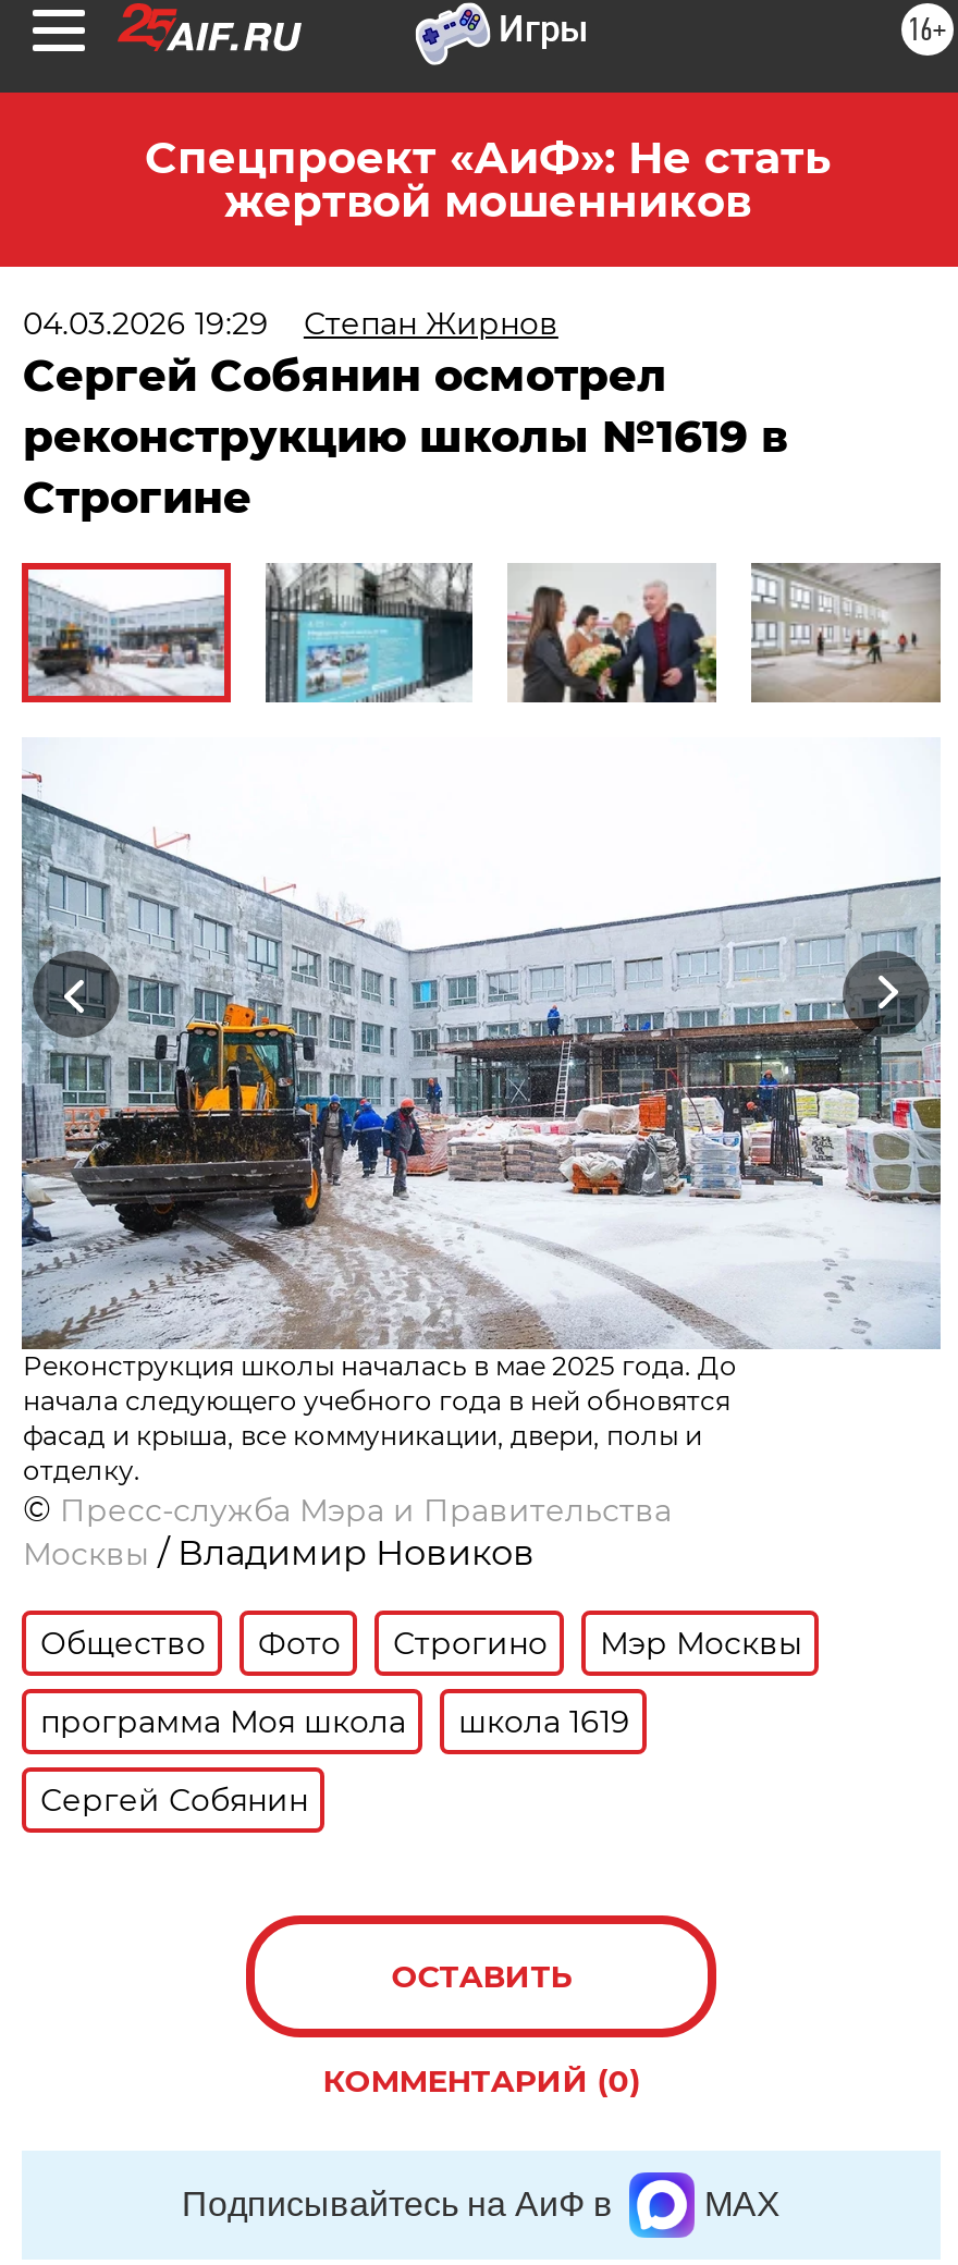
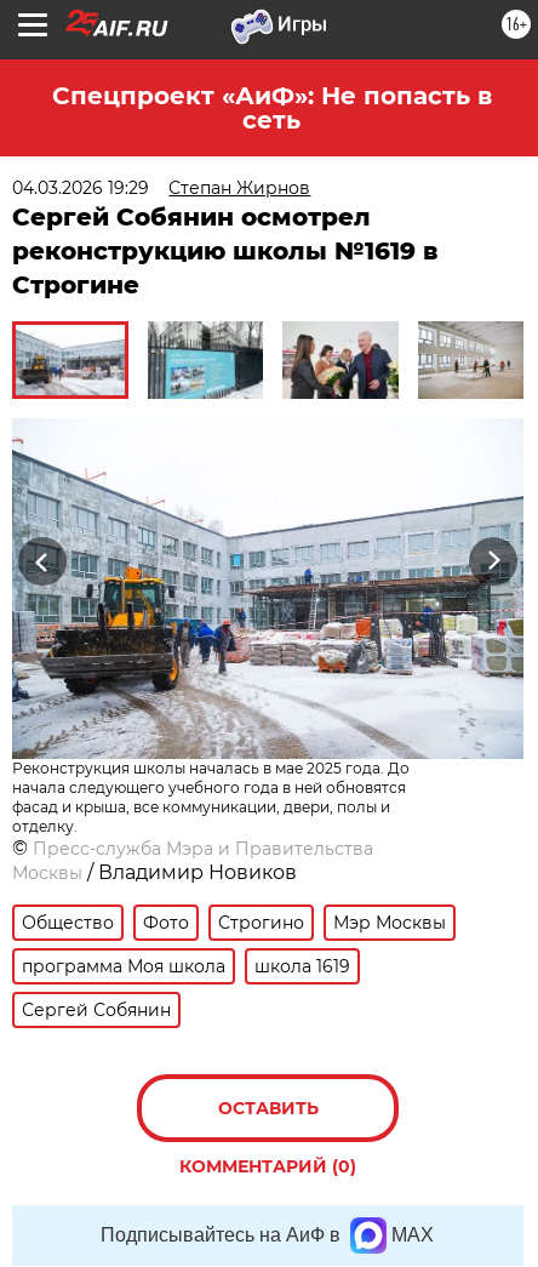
- Спецпроект «АиФ»: Не стать
- жертвой мошенников
+ Спецпроект «АиФ»: Не попасть в
+ сеть
